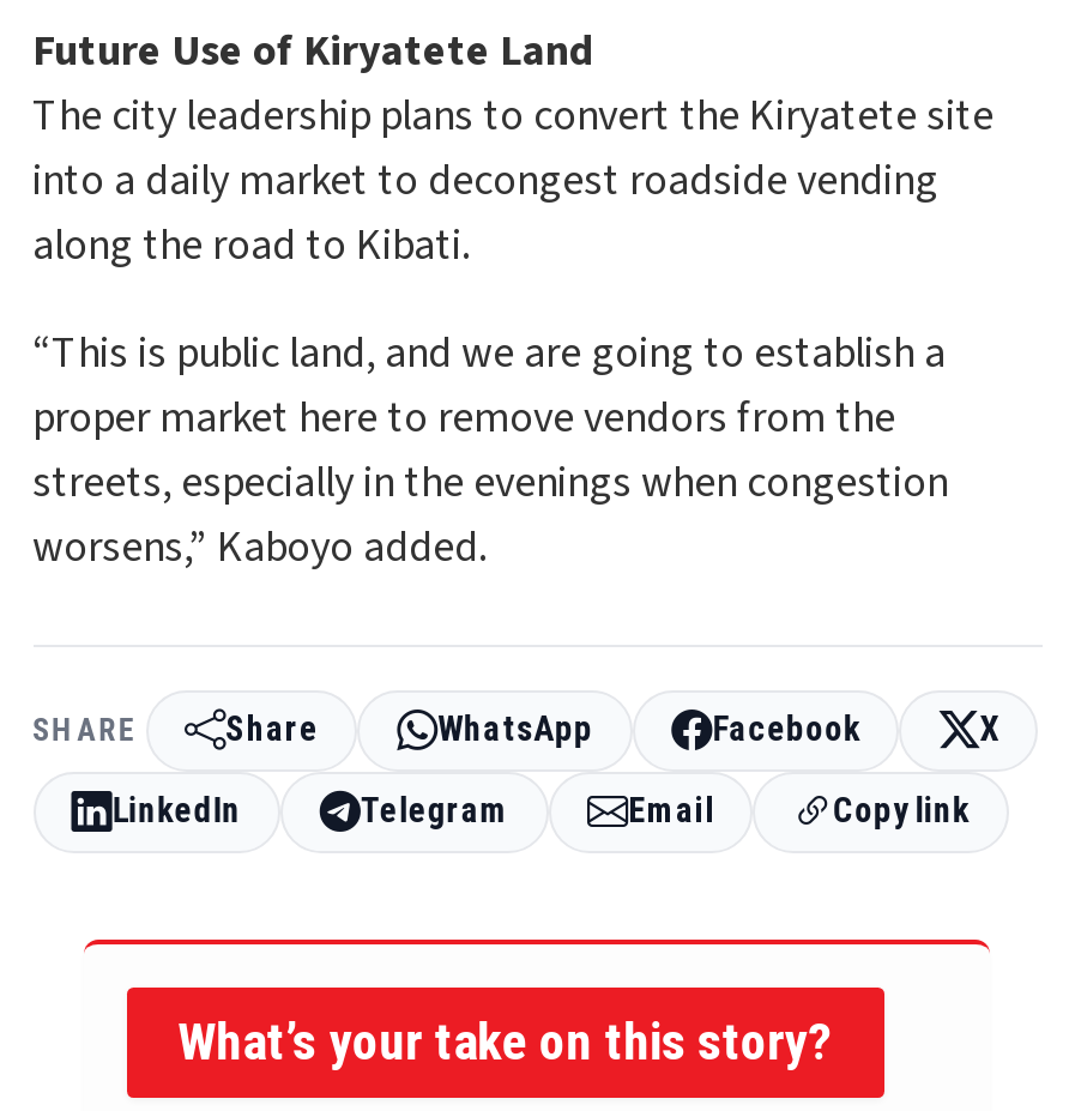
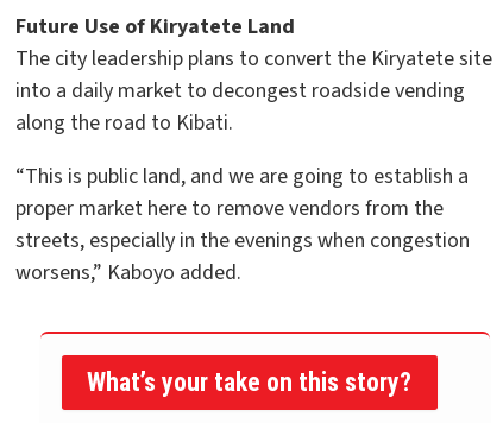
- SHARE
- Share
- WhatsApp
- Facebook
- X
- LinkedIn
- Telegram
- Email
- Copy link
